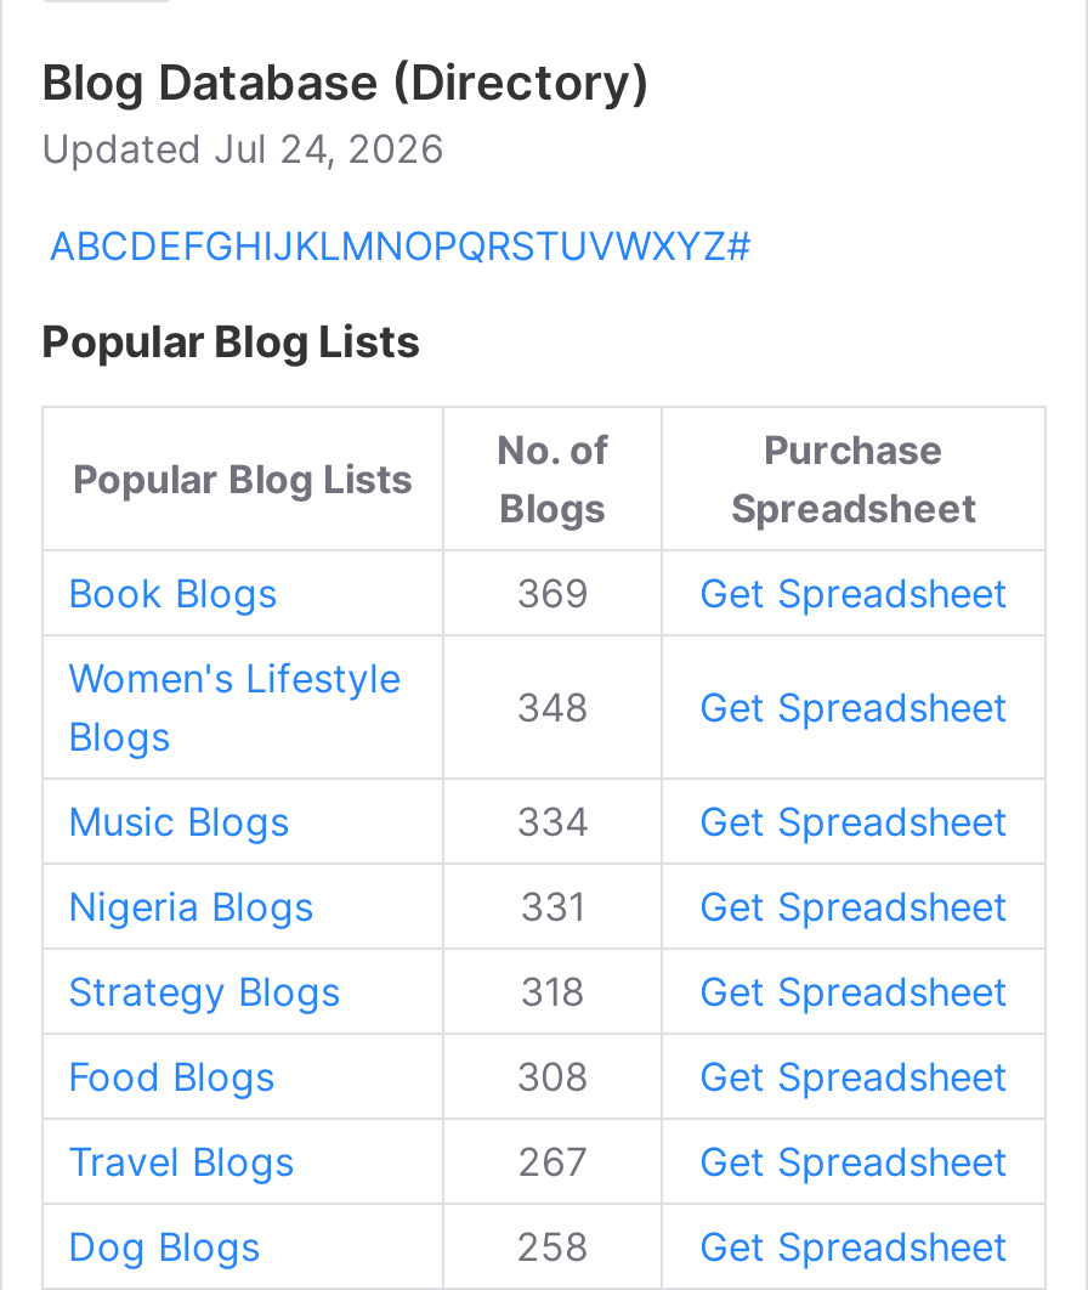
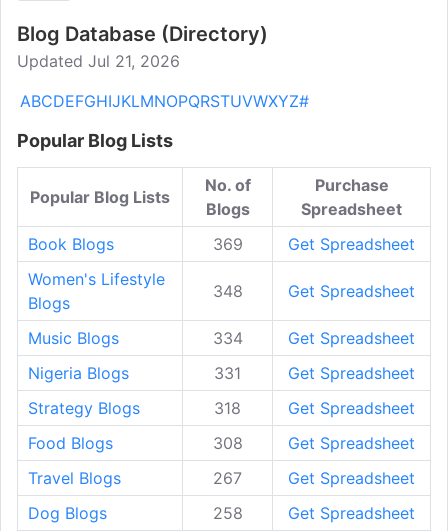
- Updated Jul 24, 2026
+ Updated Jul 21, 2026
